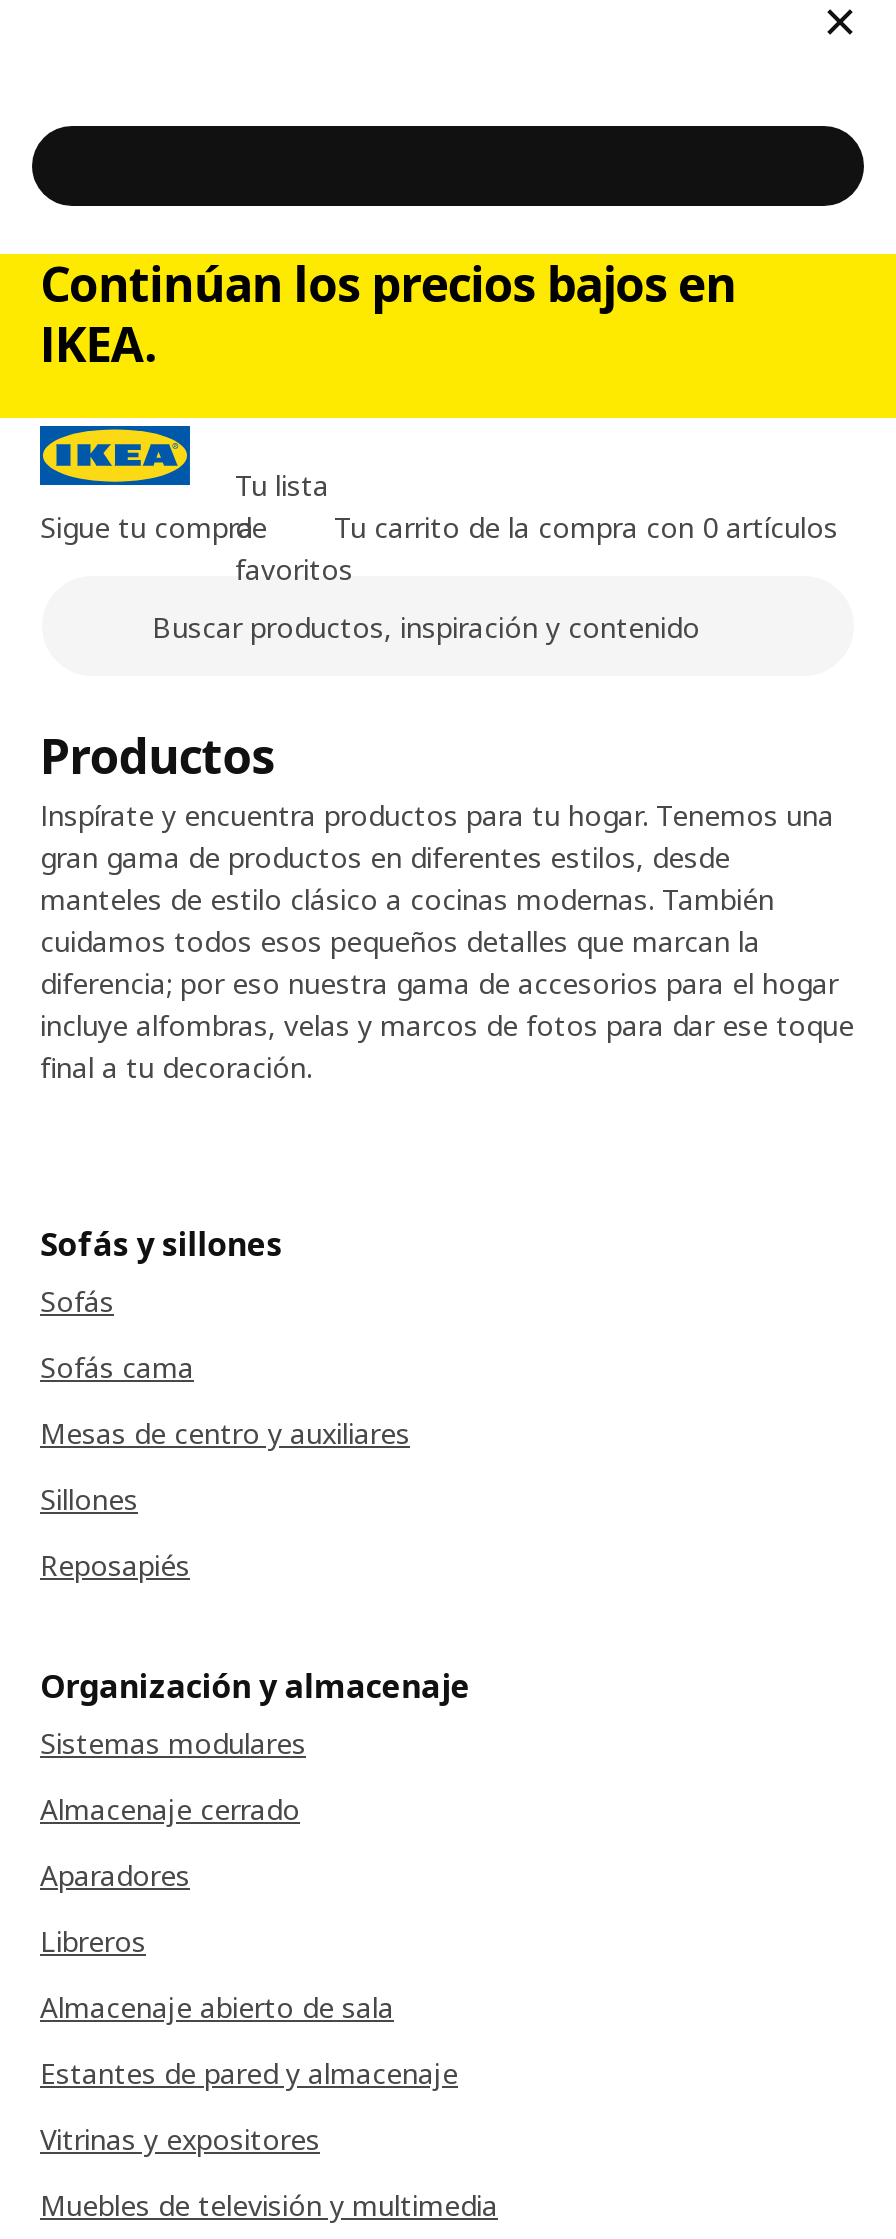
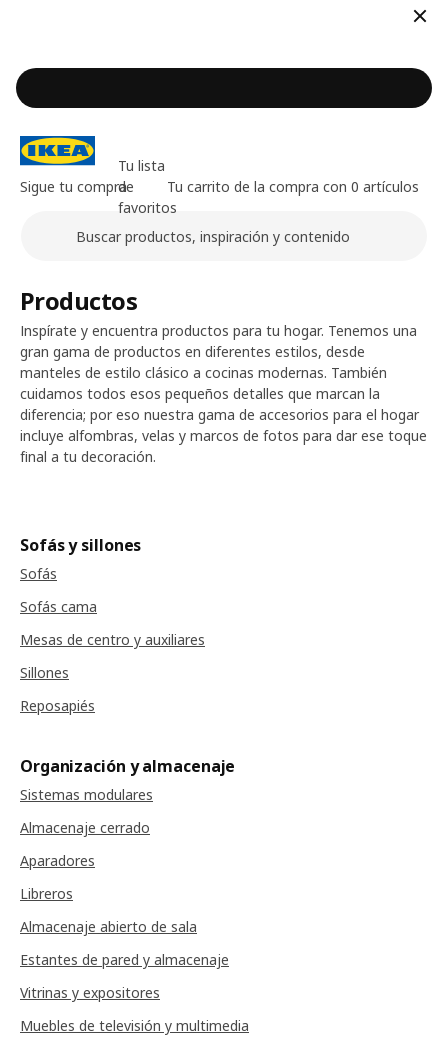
- Continúan los precios bajos en
- IKEA.
